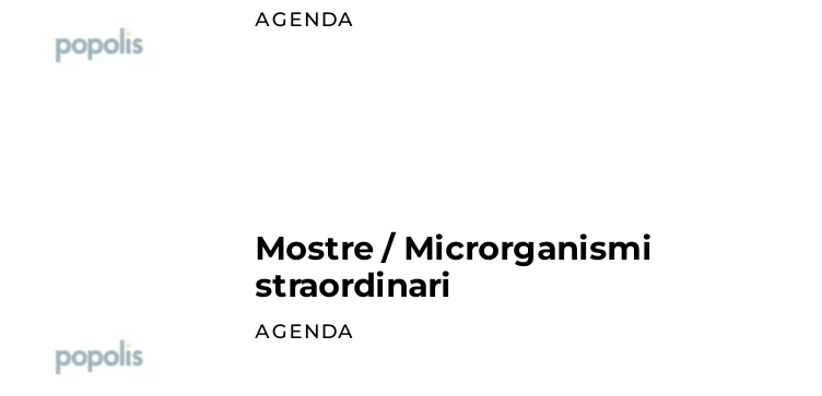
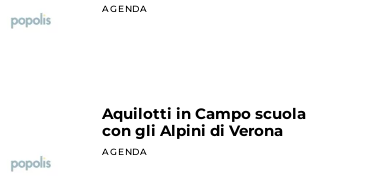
- Mostre / Microrganismi
- straordinari
+ Aquilotti in Campo scuola
+ con gli Alpini di Verona
